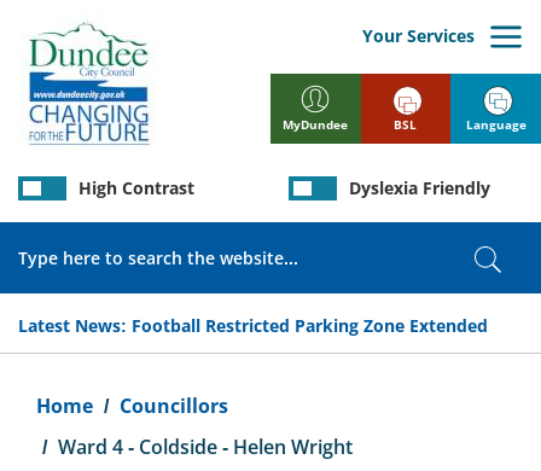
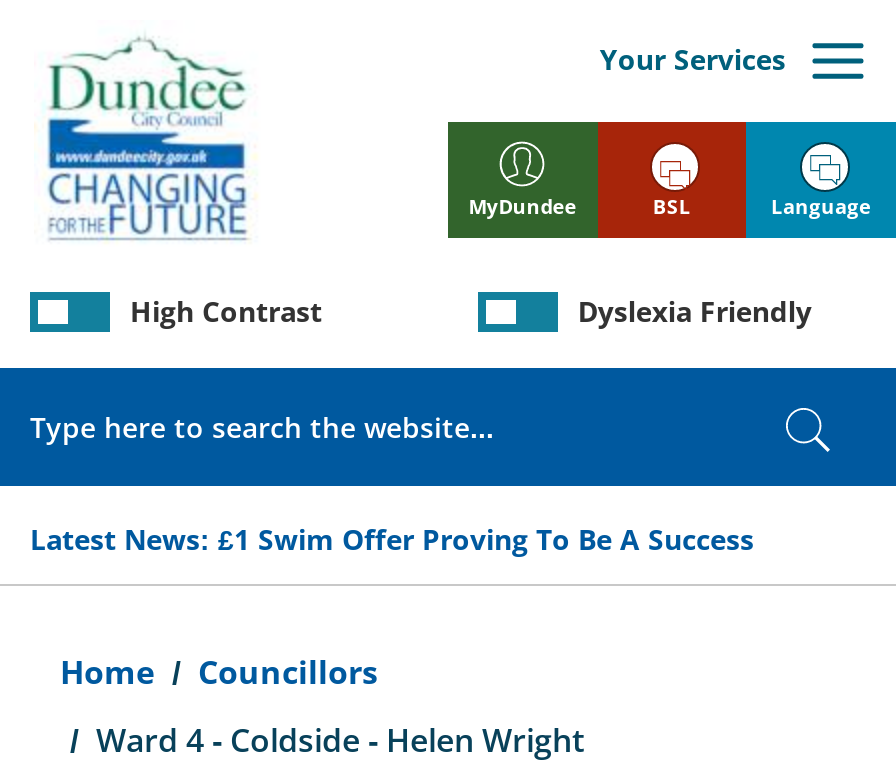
- Latest News: Football Restricted Parking Zone Extended
+ Latest News: £1 Swim Offer Proving To Be A Success
